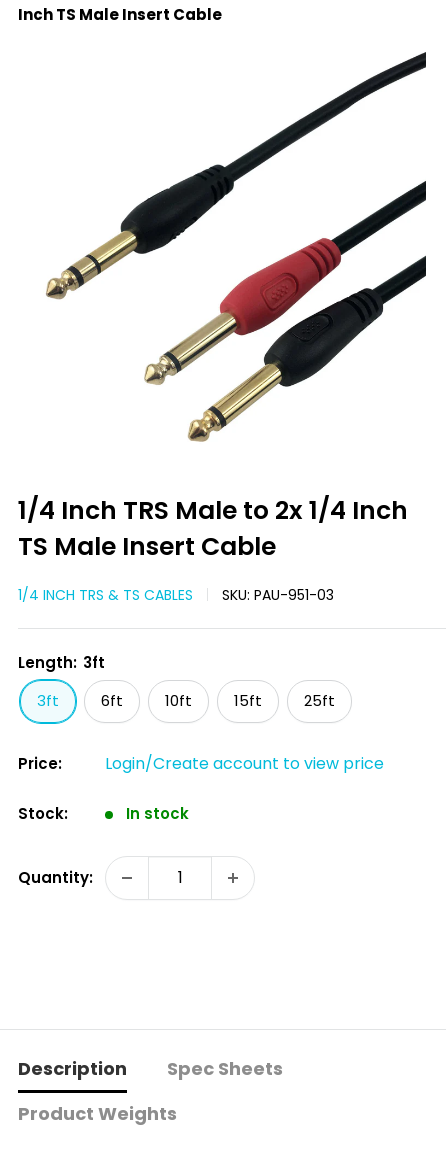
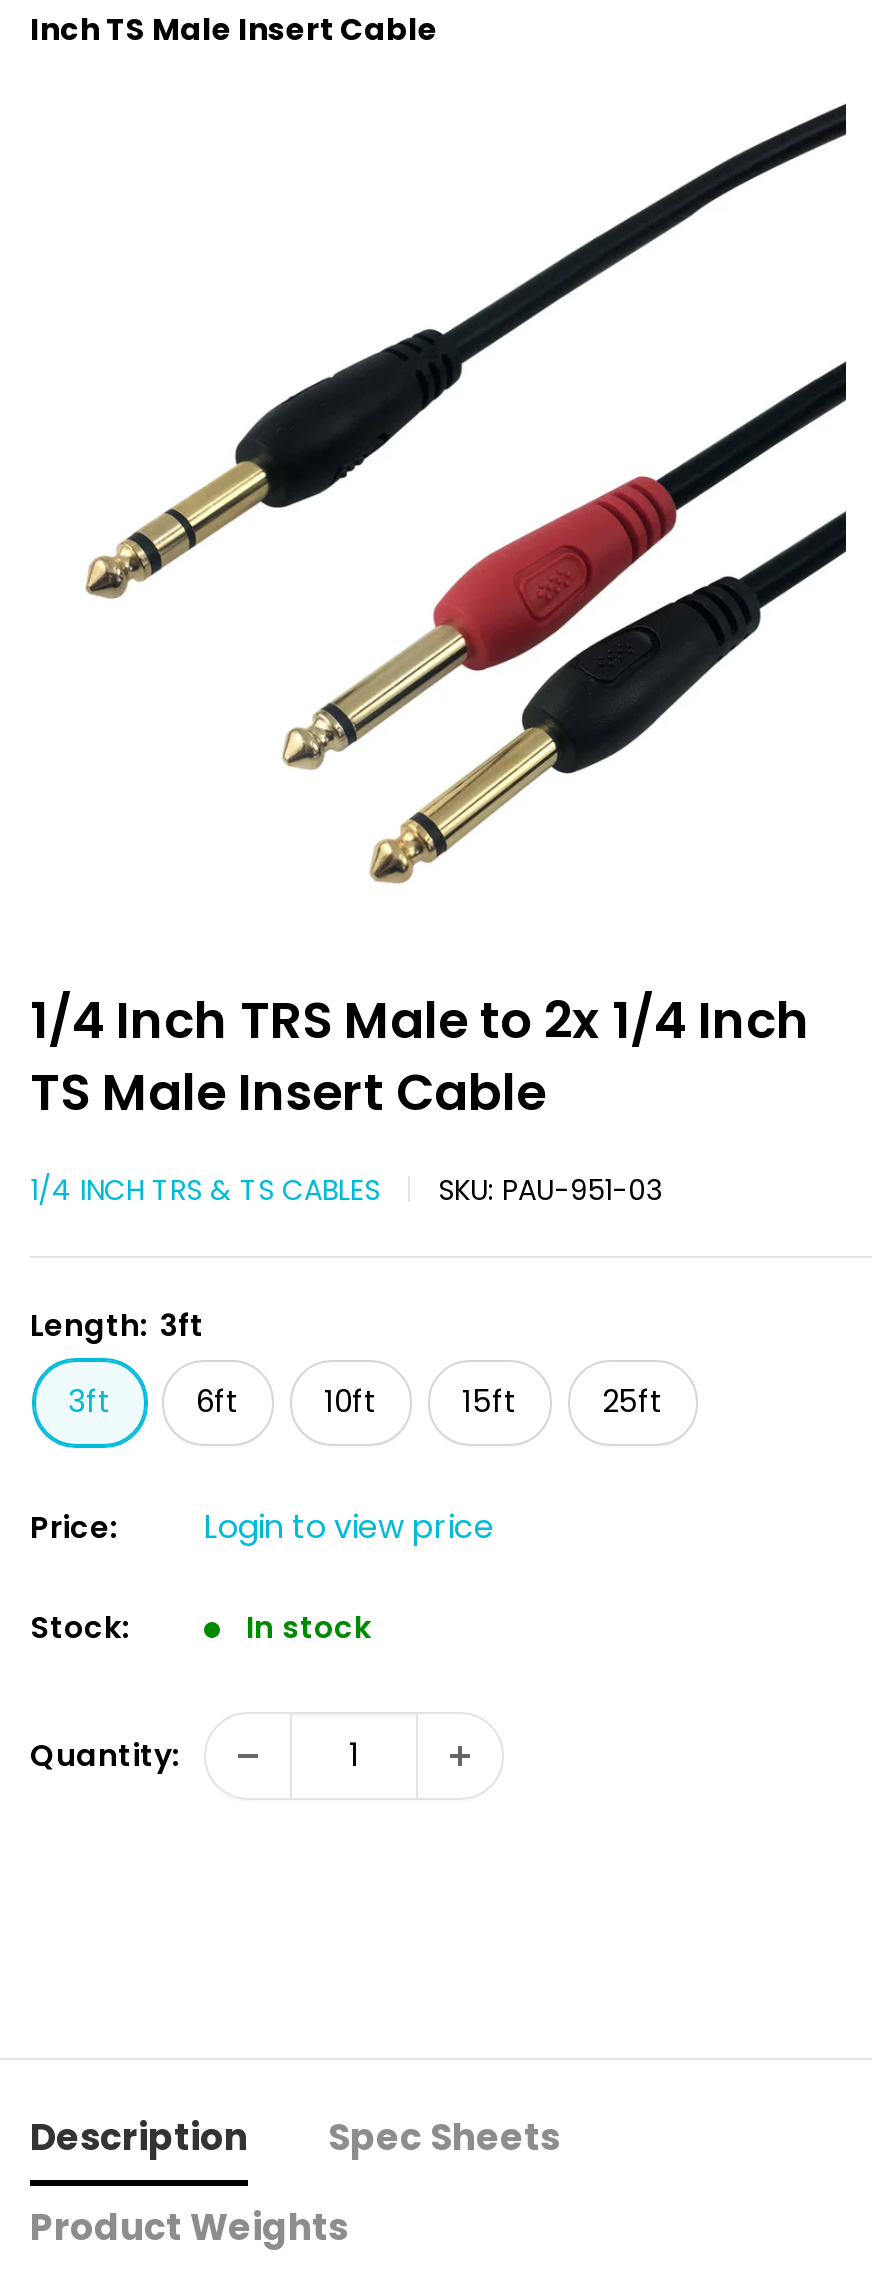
- Login/Create account to view price
+ Login to view price
